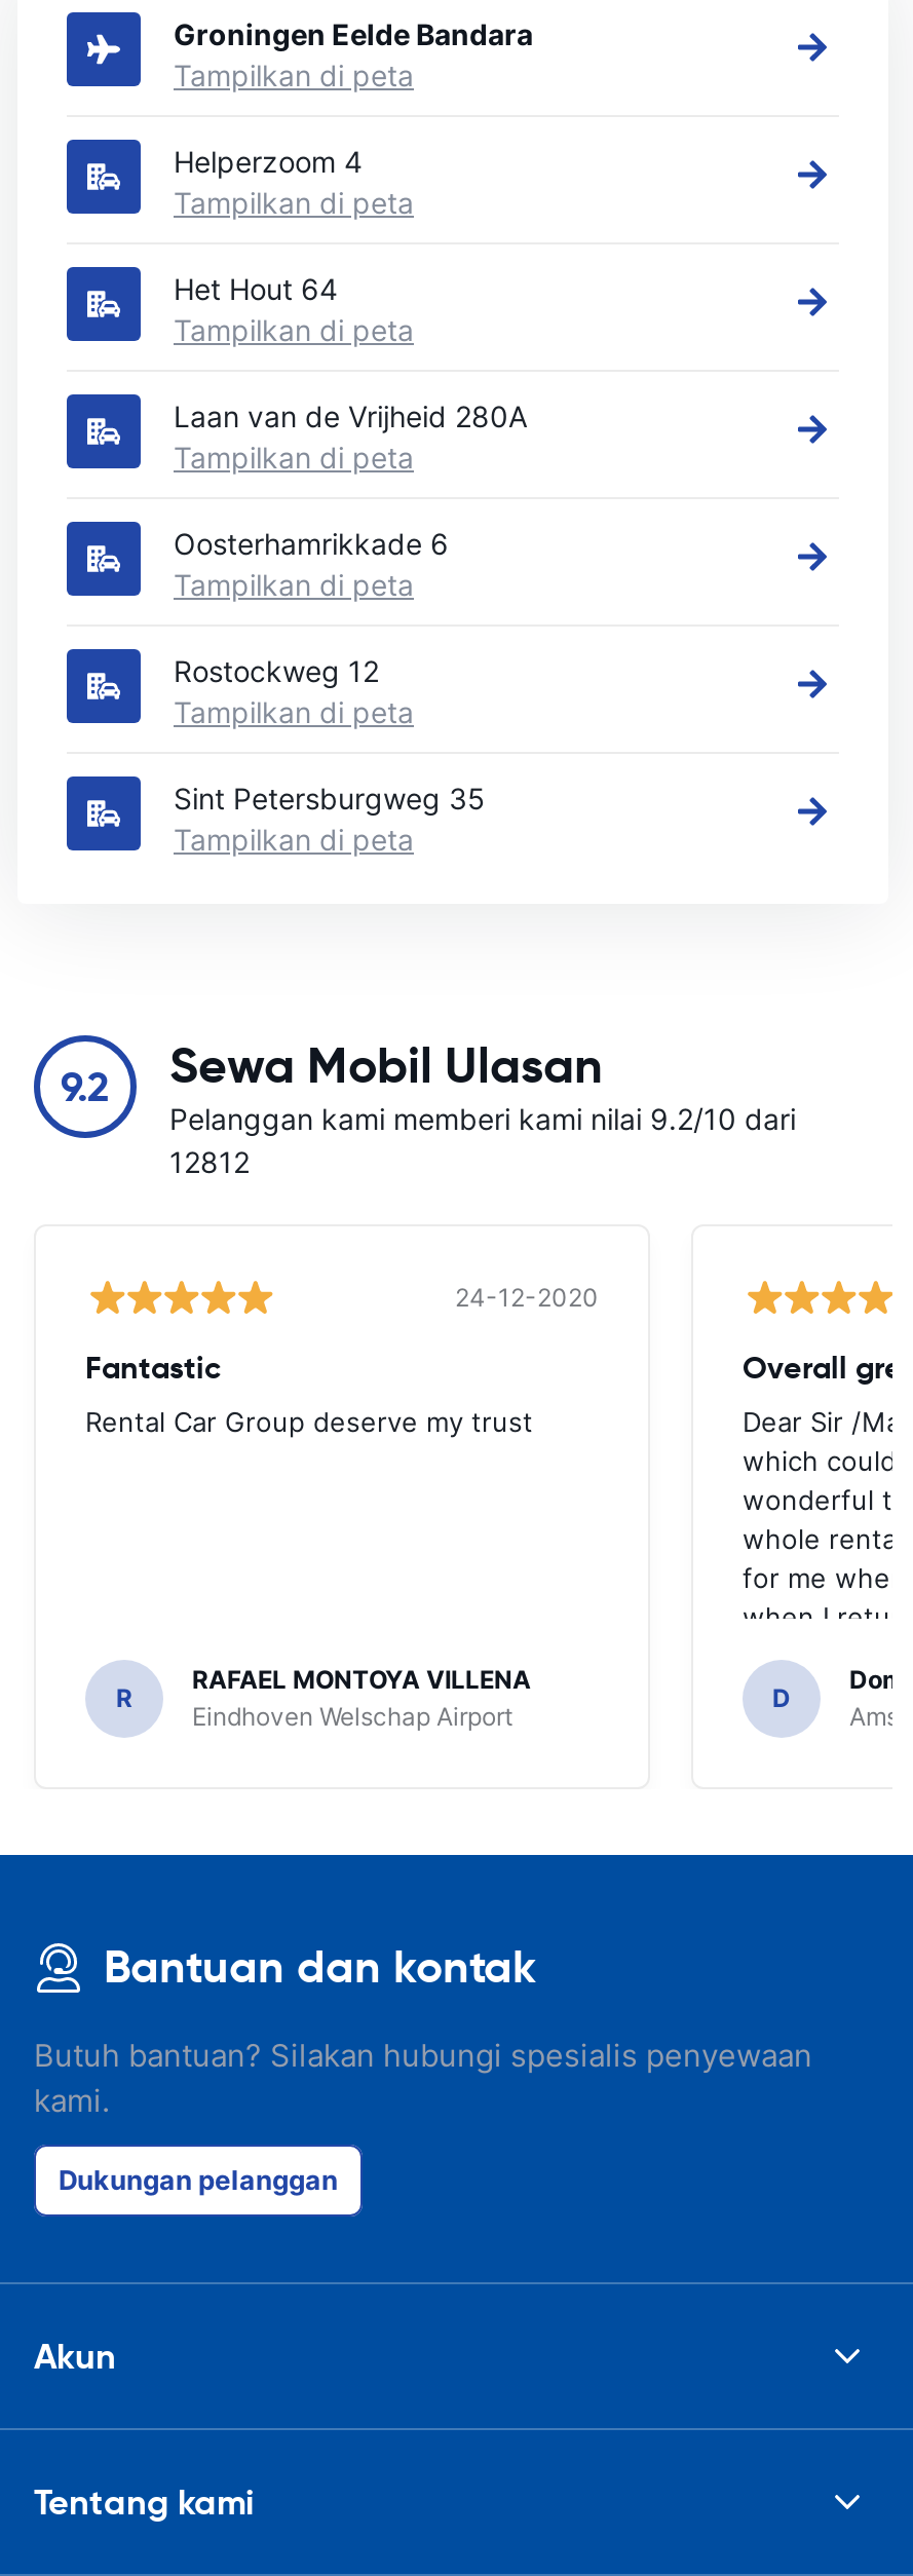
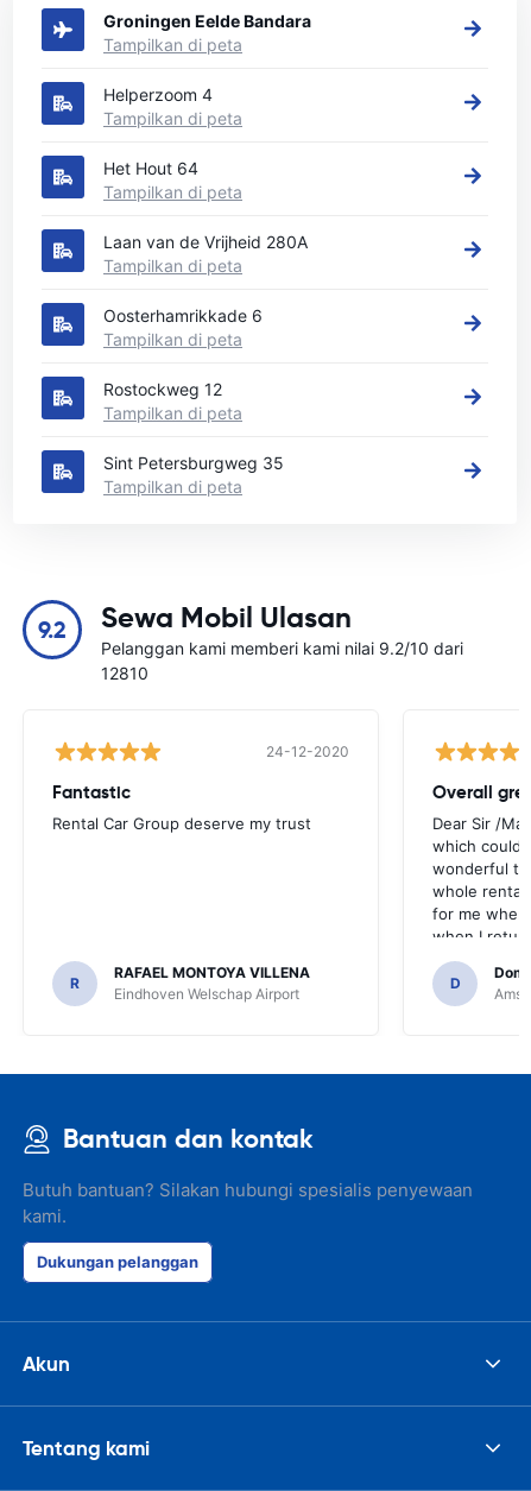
- 12812
+ 12810
